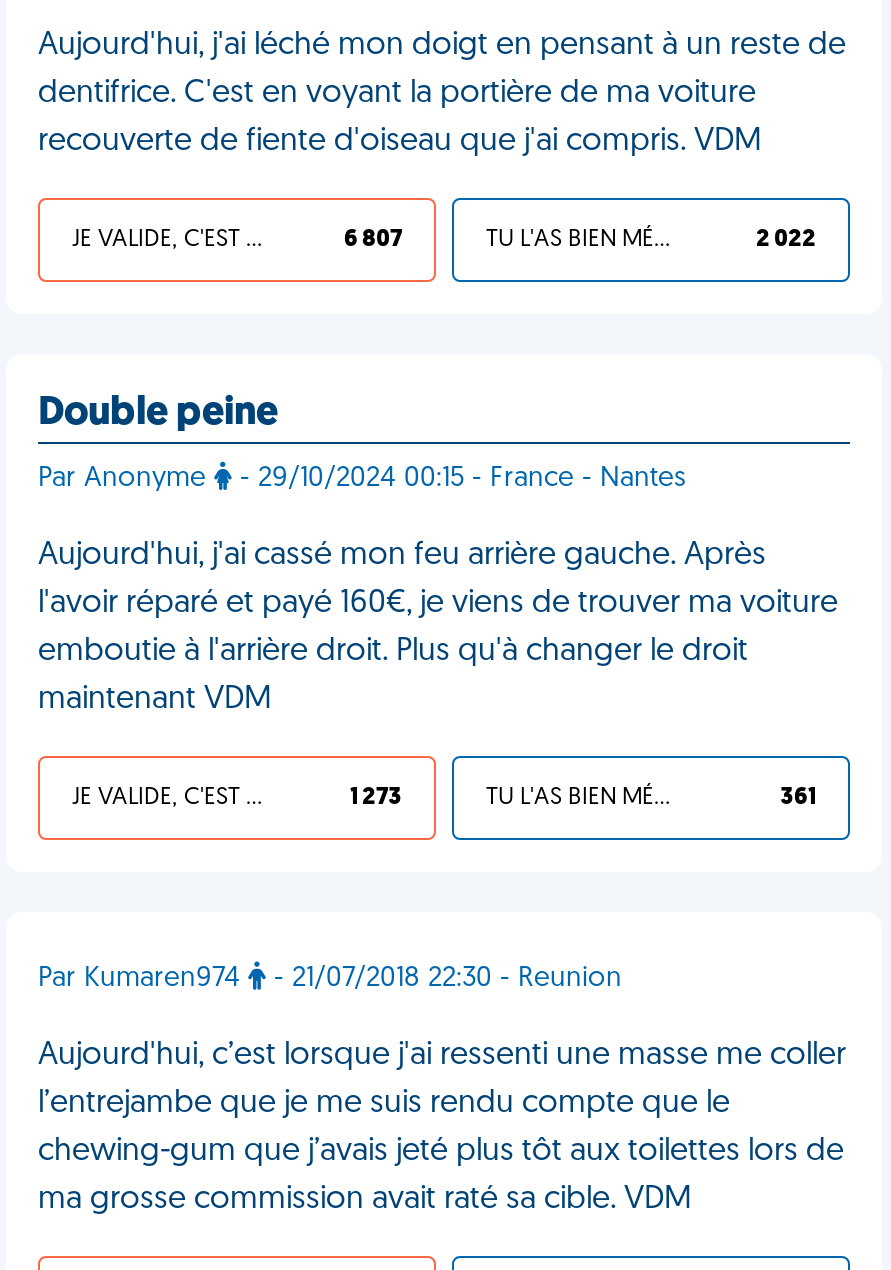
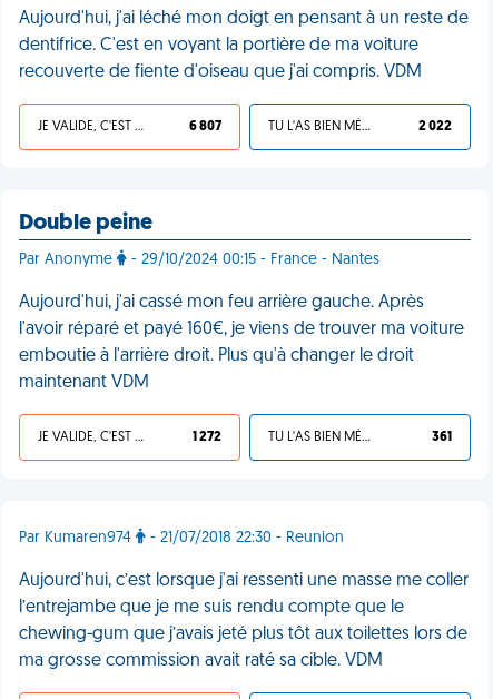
- 1 273
+ 1 272
